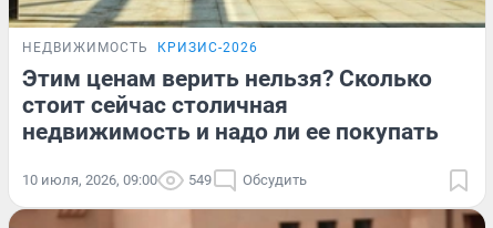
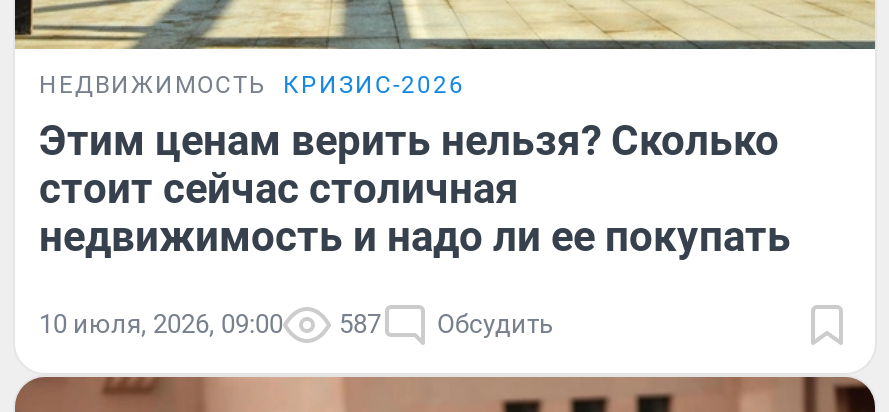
- 10 июля, 2026, 09:00 549 Обсудить
+ 10 июля, 2026, 09:00 587 Обсудить
